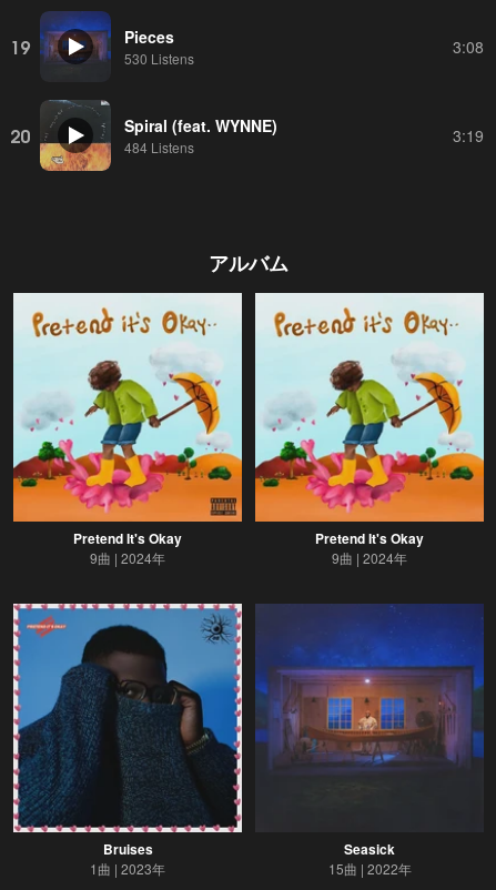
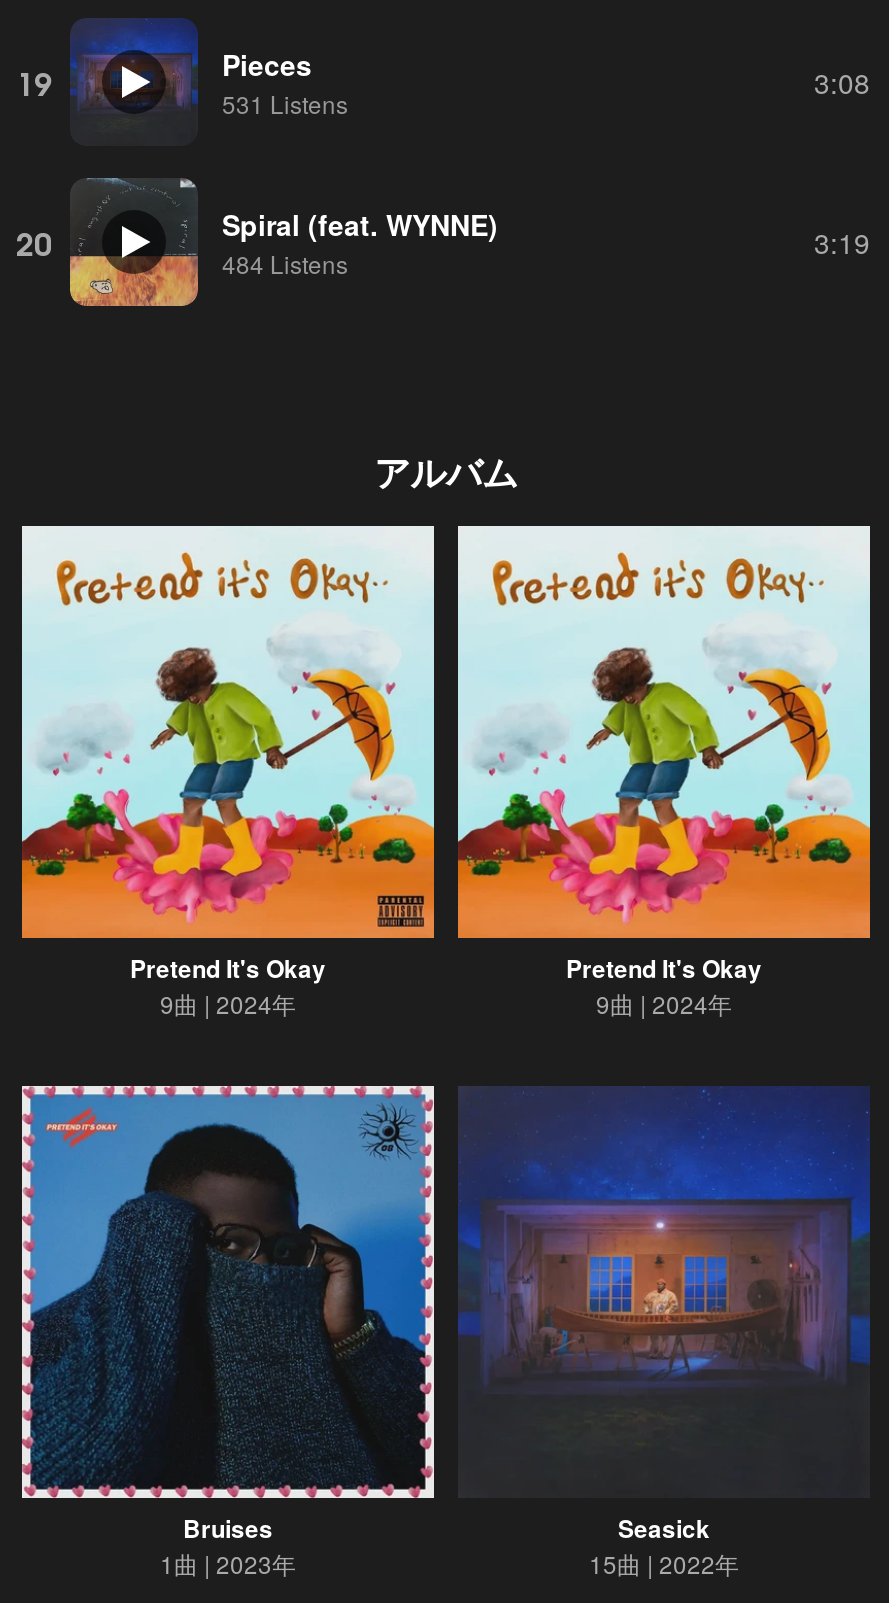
- 530 Listens
+ 531 Listens
